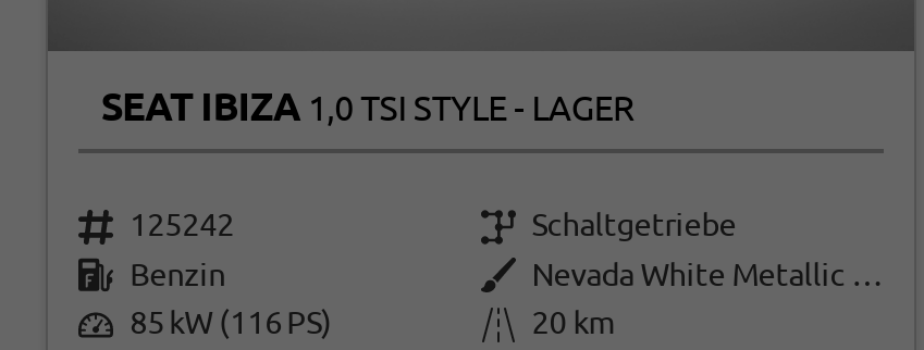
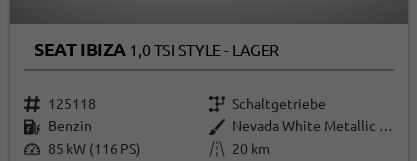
- 125242
+ 125118
